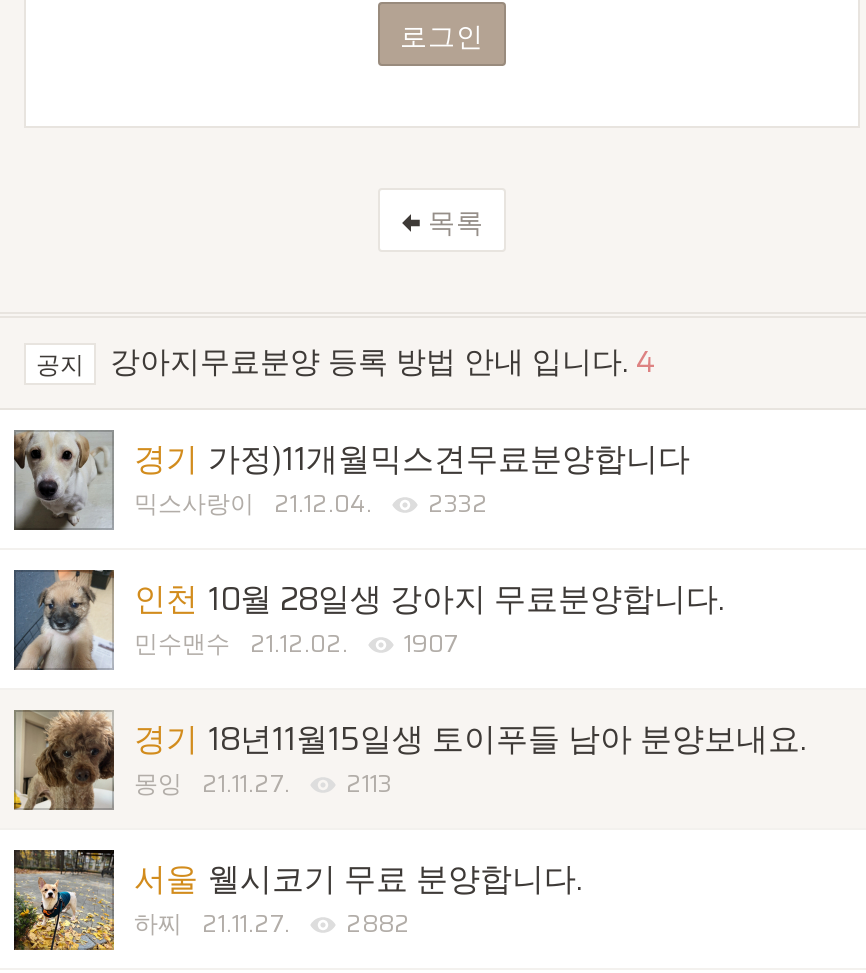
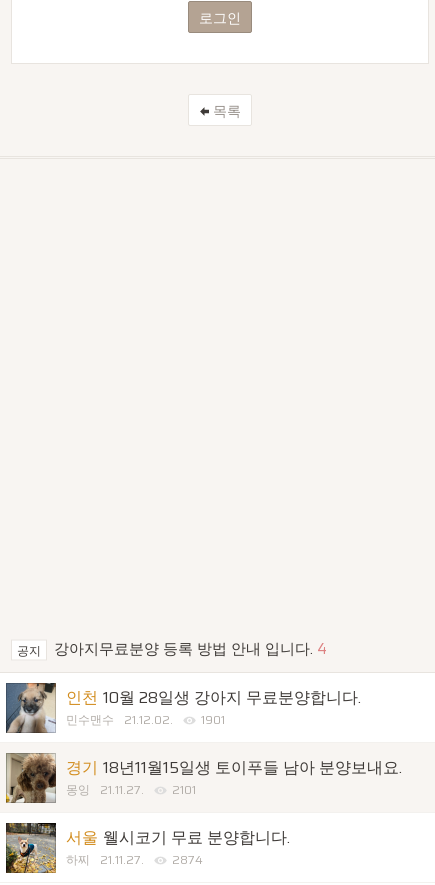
moved down: 공지 | 강아지무료분양 등록 방법 안내 입니다. 4

- [image]
- 경기 가정)11개월믹스견무료분양합니다
- 믹스사랑이 21.12.04.
- 2332

- 민수맨수 21.12.02. 1907
+ 민수맨수 21.12.02. 1901

- 2113
+ 2101

- 하찌 21.11.27. 2882
+ 하찌 21.11.27. 2874
